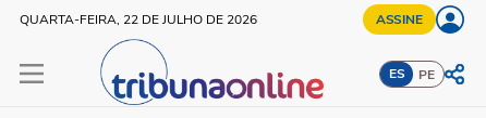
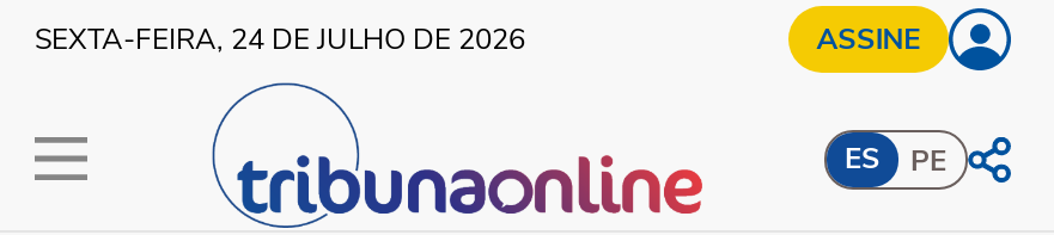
- QUARTA-FEIRA, 22 DE JULHO DE 2026
+ SEXTA-FEIRA, 24 DE JULHO DE 2026
